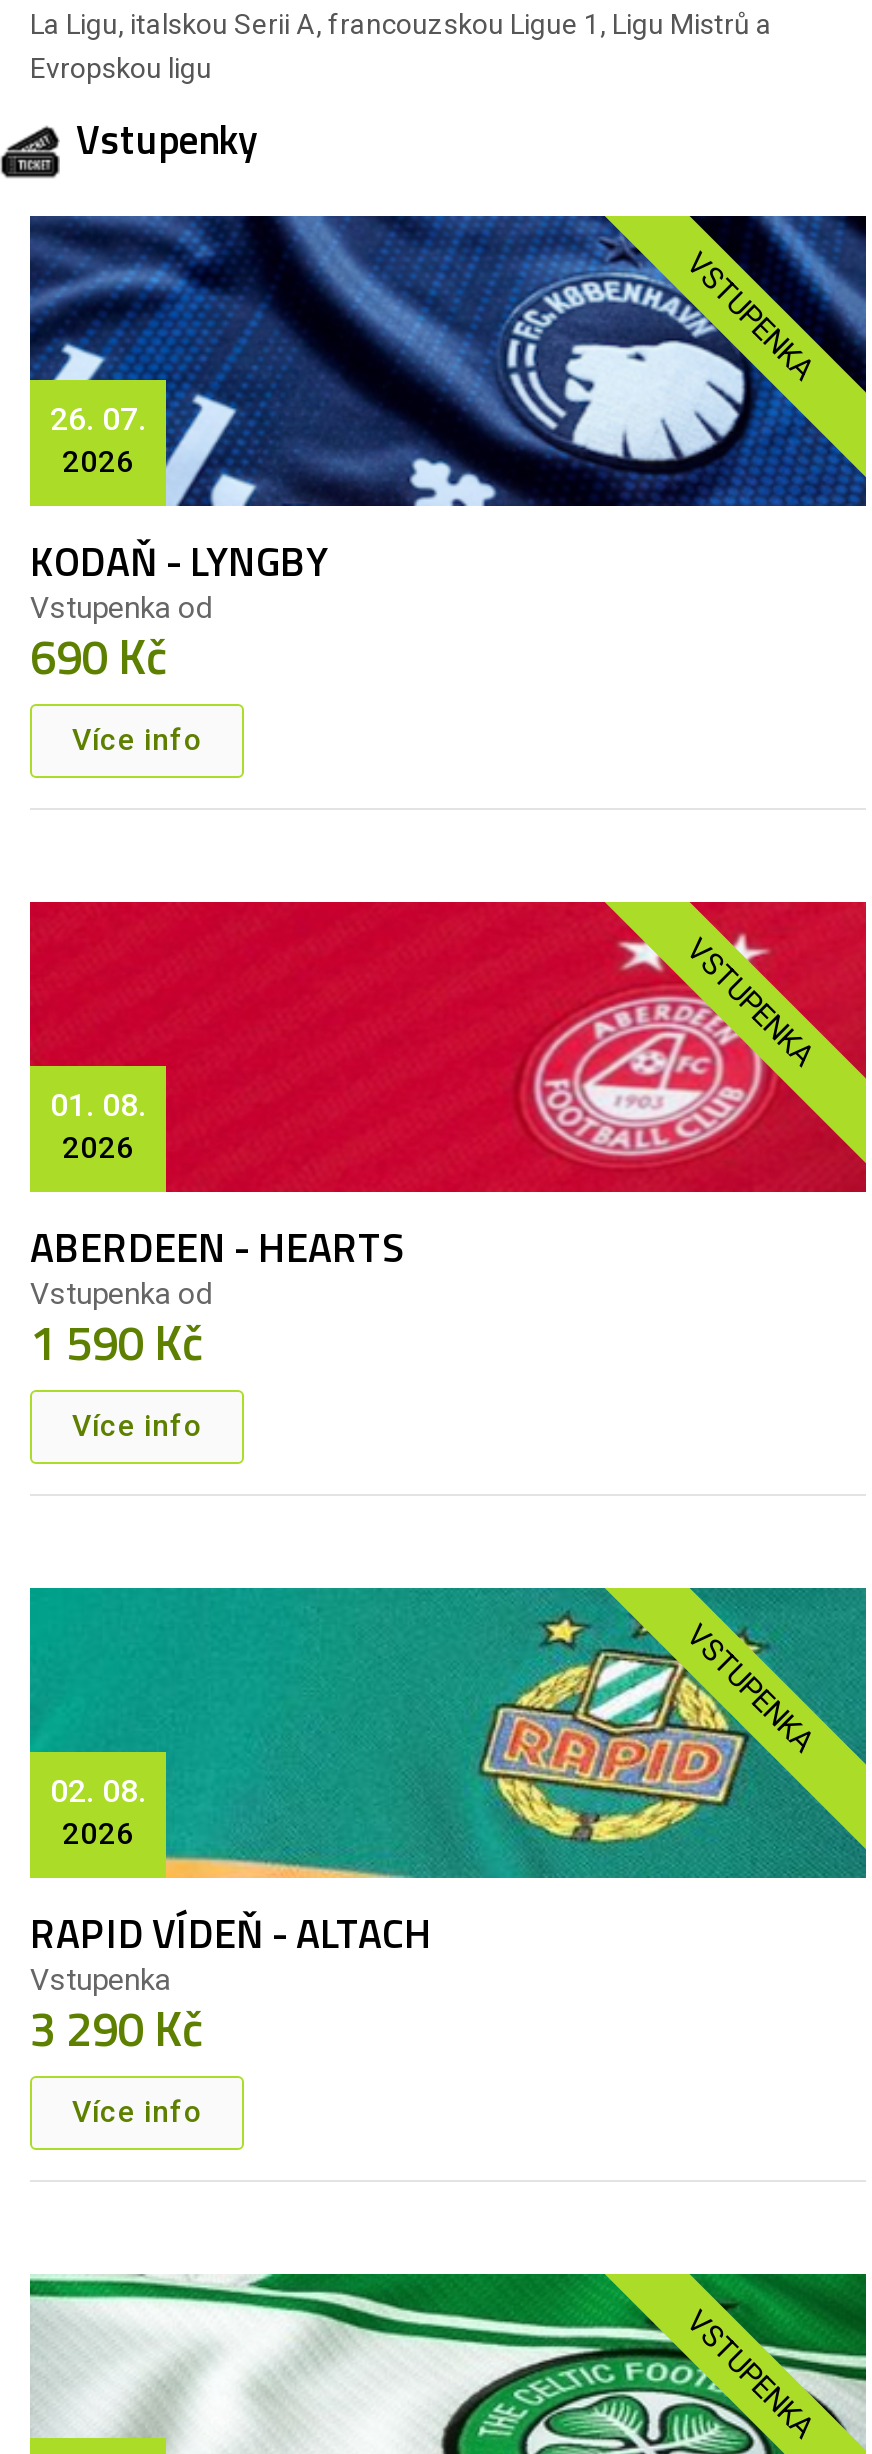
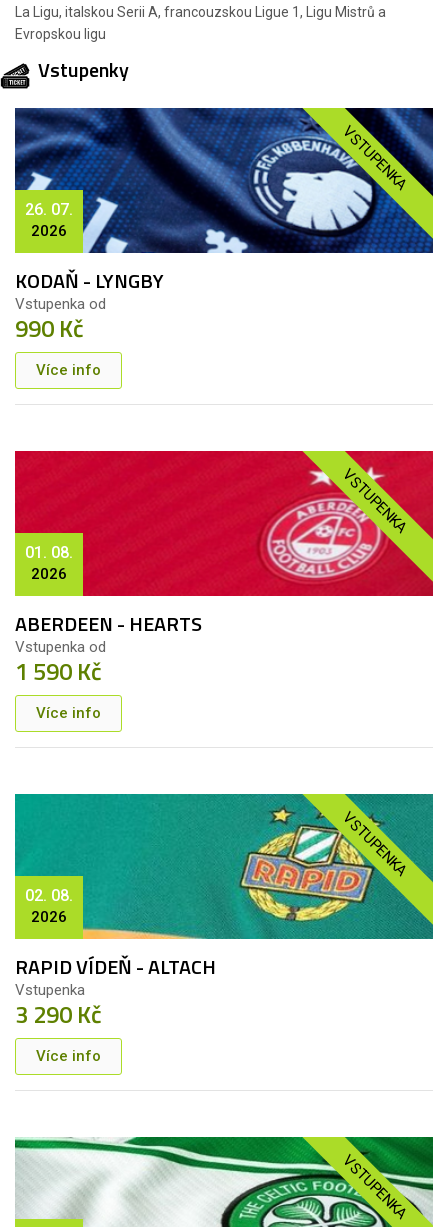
- 690 Kč
+ 990 Kč
